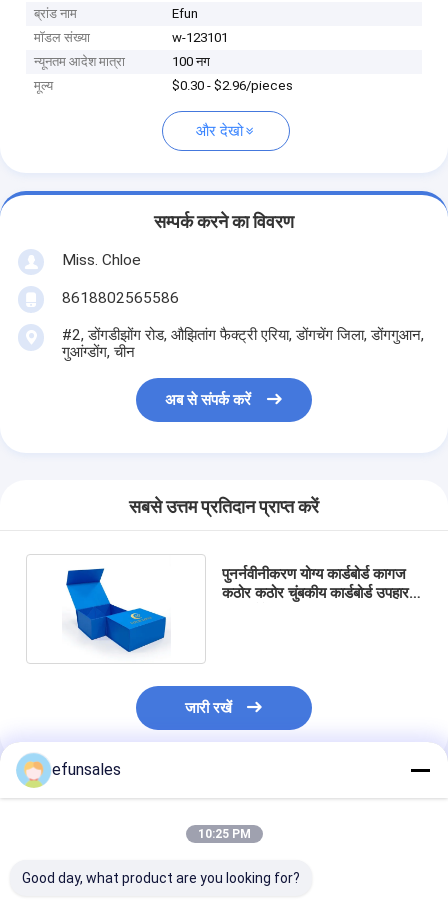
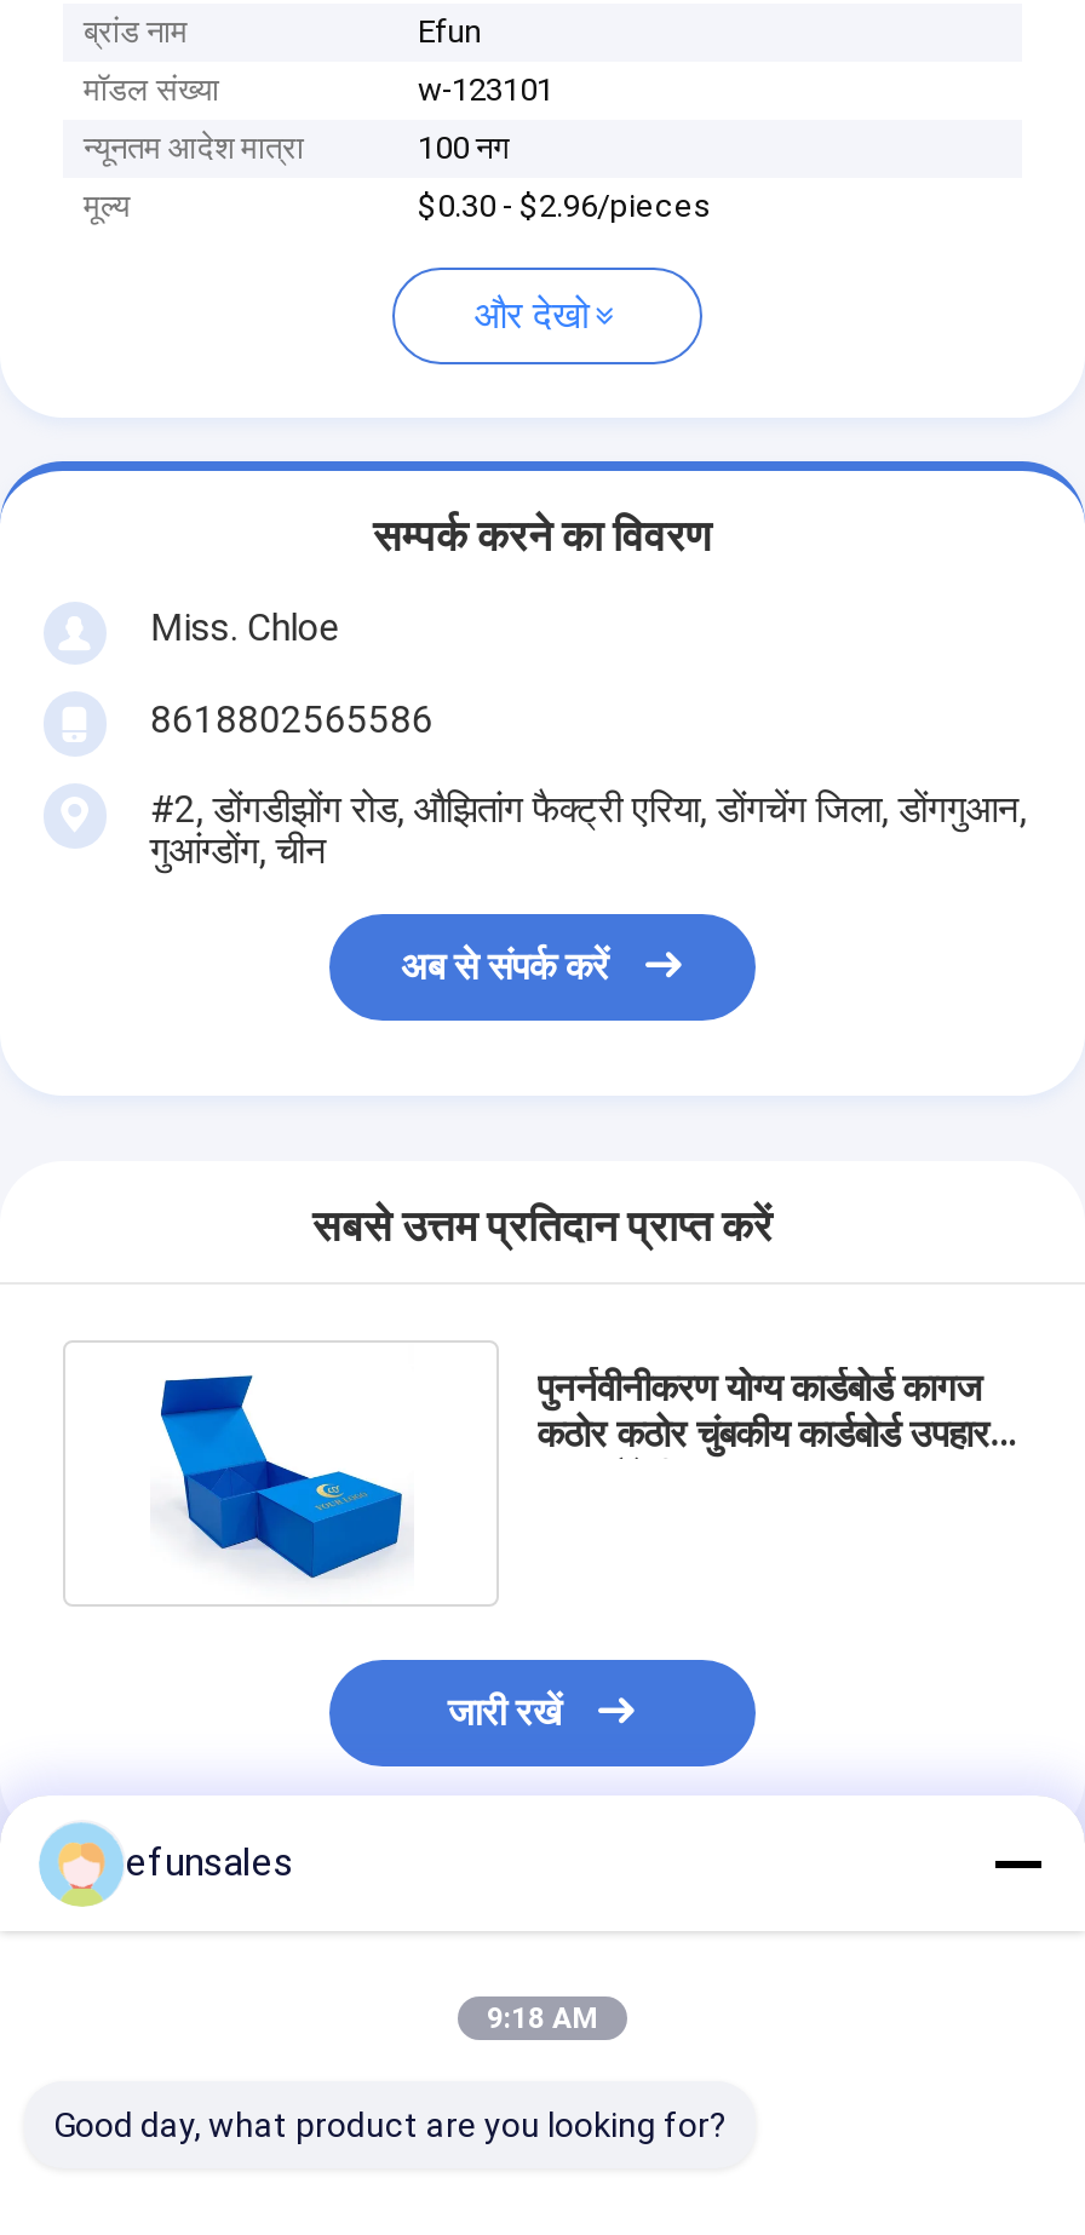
- 10:25 PM
+ 9:18 AM
